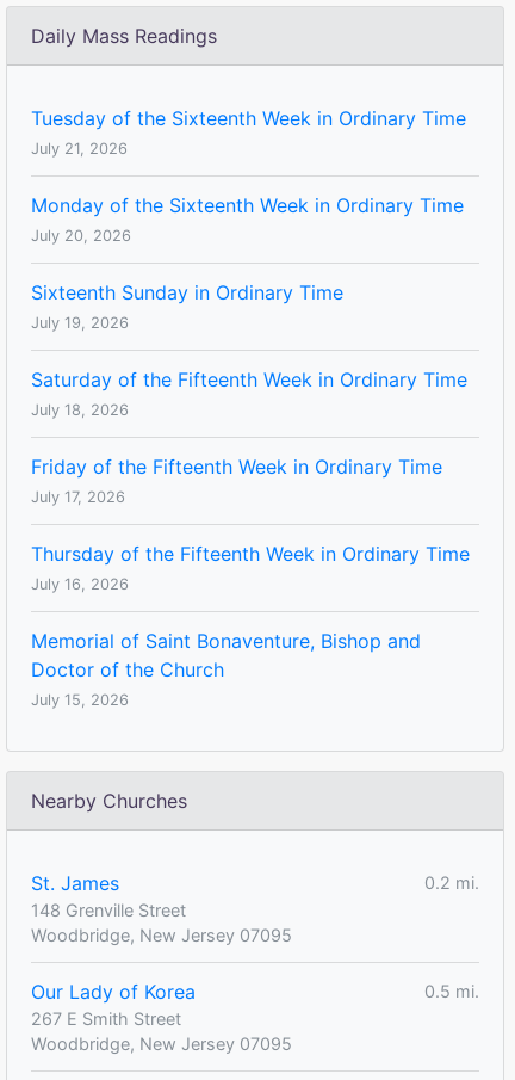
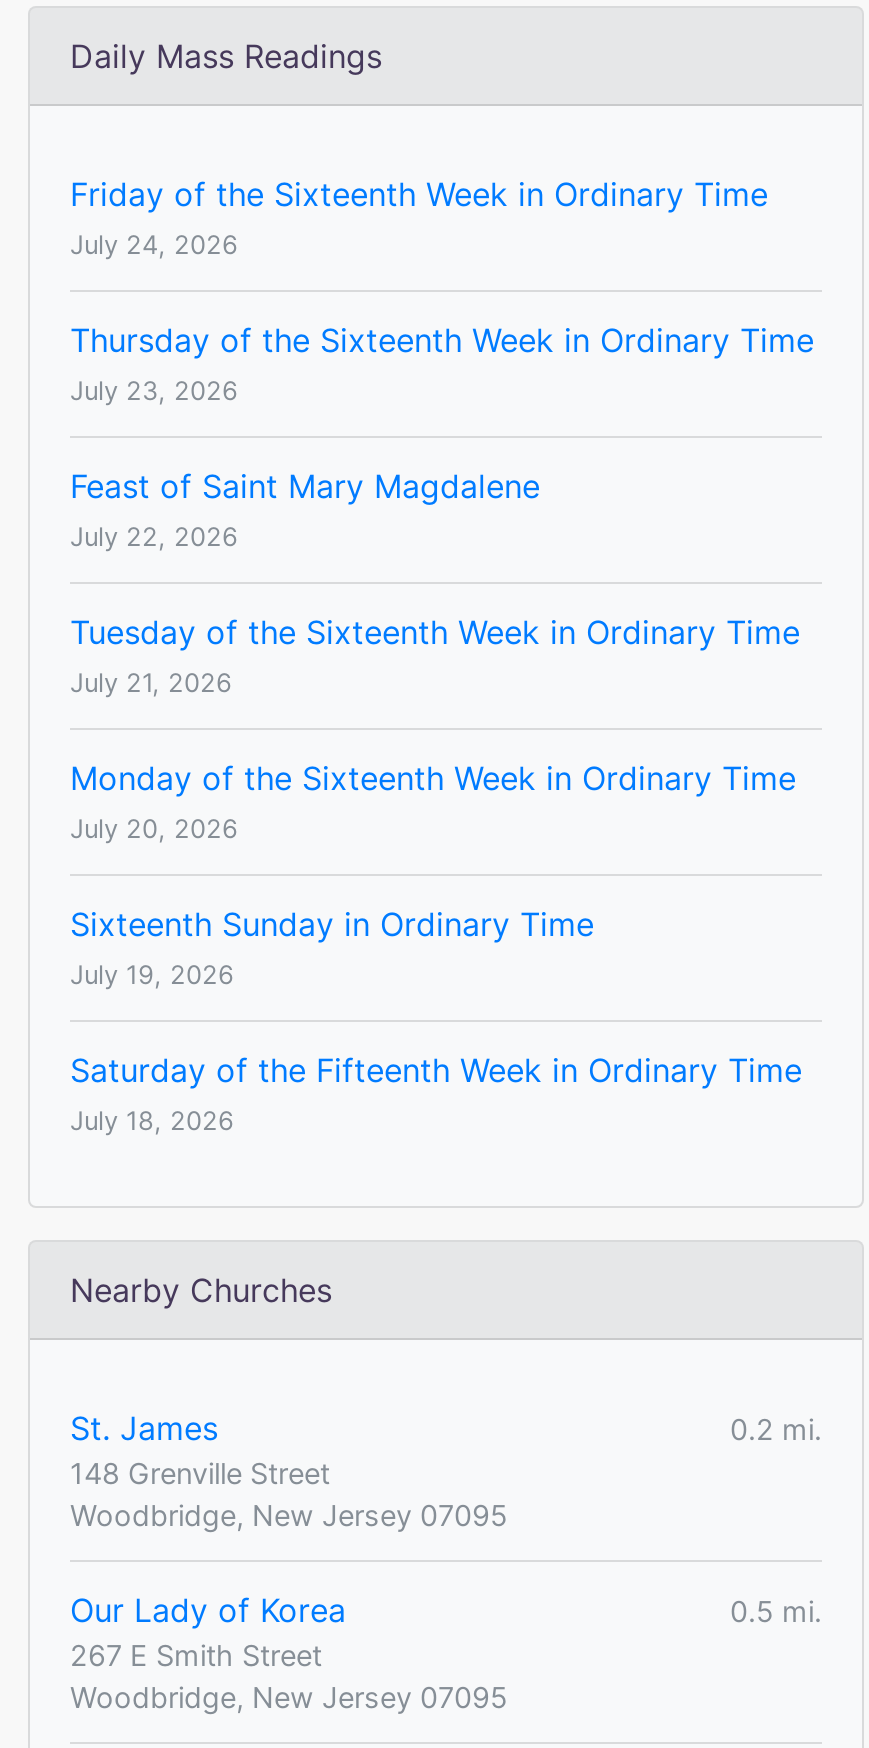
+ Friday of the Sixteenth Week in Ordinary Time
+ July 24, 2026
+ Thursday of the Sixteenth Week in Ordinary Time
+ July 23, 2026
+ Feast of Saint Mary Magdalene
+ July 22, 2026

moved down: Tuesday of the Sixteenth Week in Ordinary Time | July 21, 2026 | Monday of the Sixteenth Week in Ordinary Time | July 20, 2026 | Sixteenth Sunday in Ordinary Time | July 19, 2026 | Saturday of the Fifteenth Week in Ordinary Time | July 18, 2026

- Friday of the Fifteenth Week in Ordinary Time
- July 17, 2026
- Thursday of the Fifteenth Week in Ordinary Time
- July 16, 2026
- Memorial of Saint Bonaventure, Bishop and
- Doctor of the Church
- July 15, 2026
